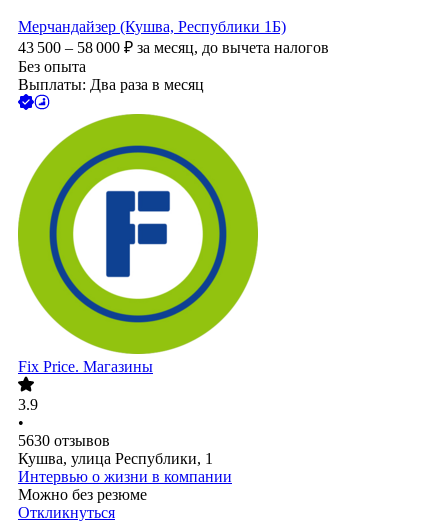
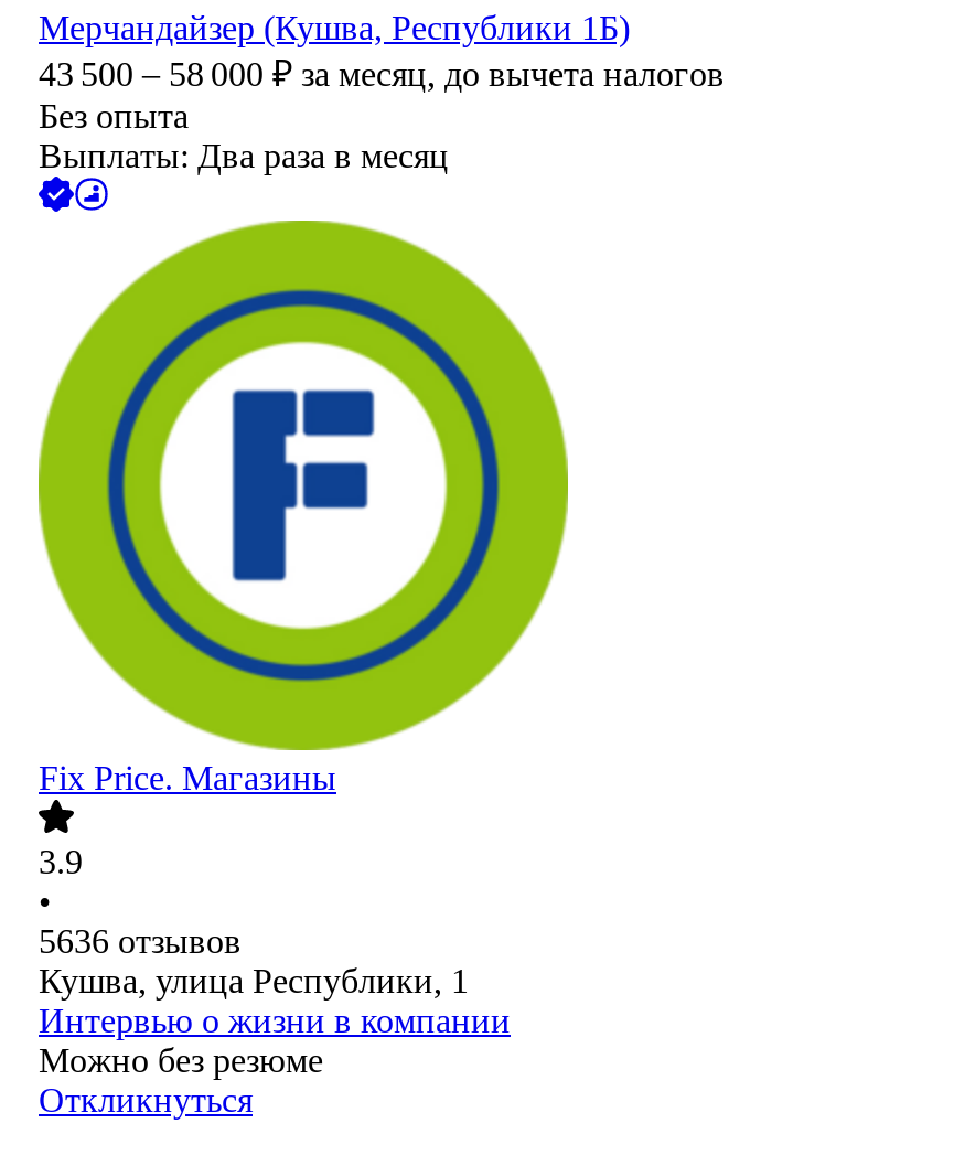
- 5630 отзывов
+ 5636 отзывов
